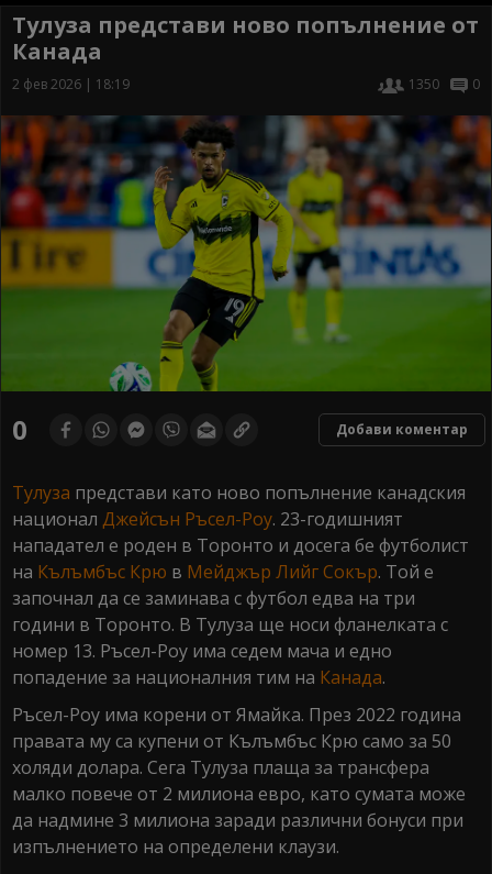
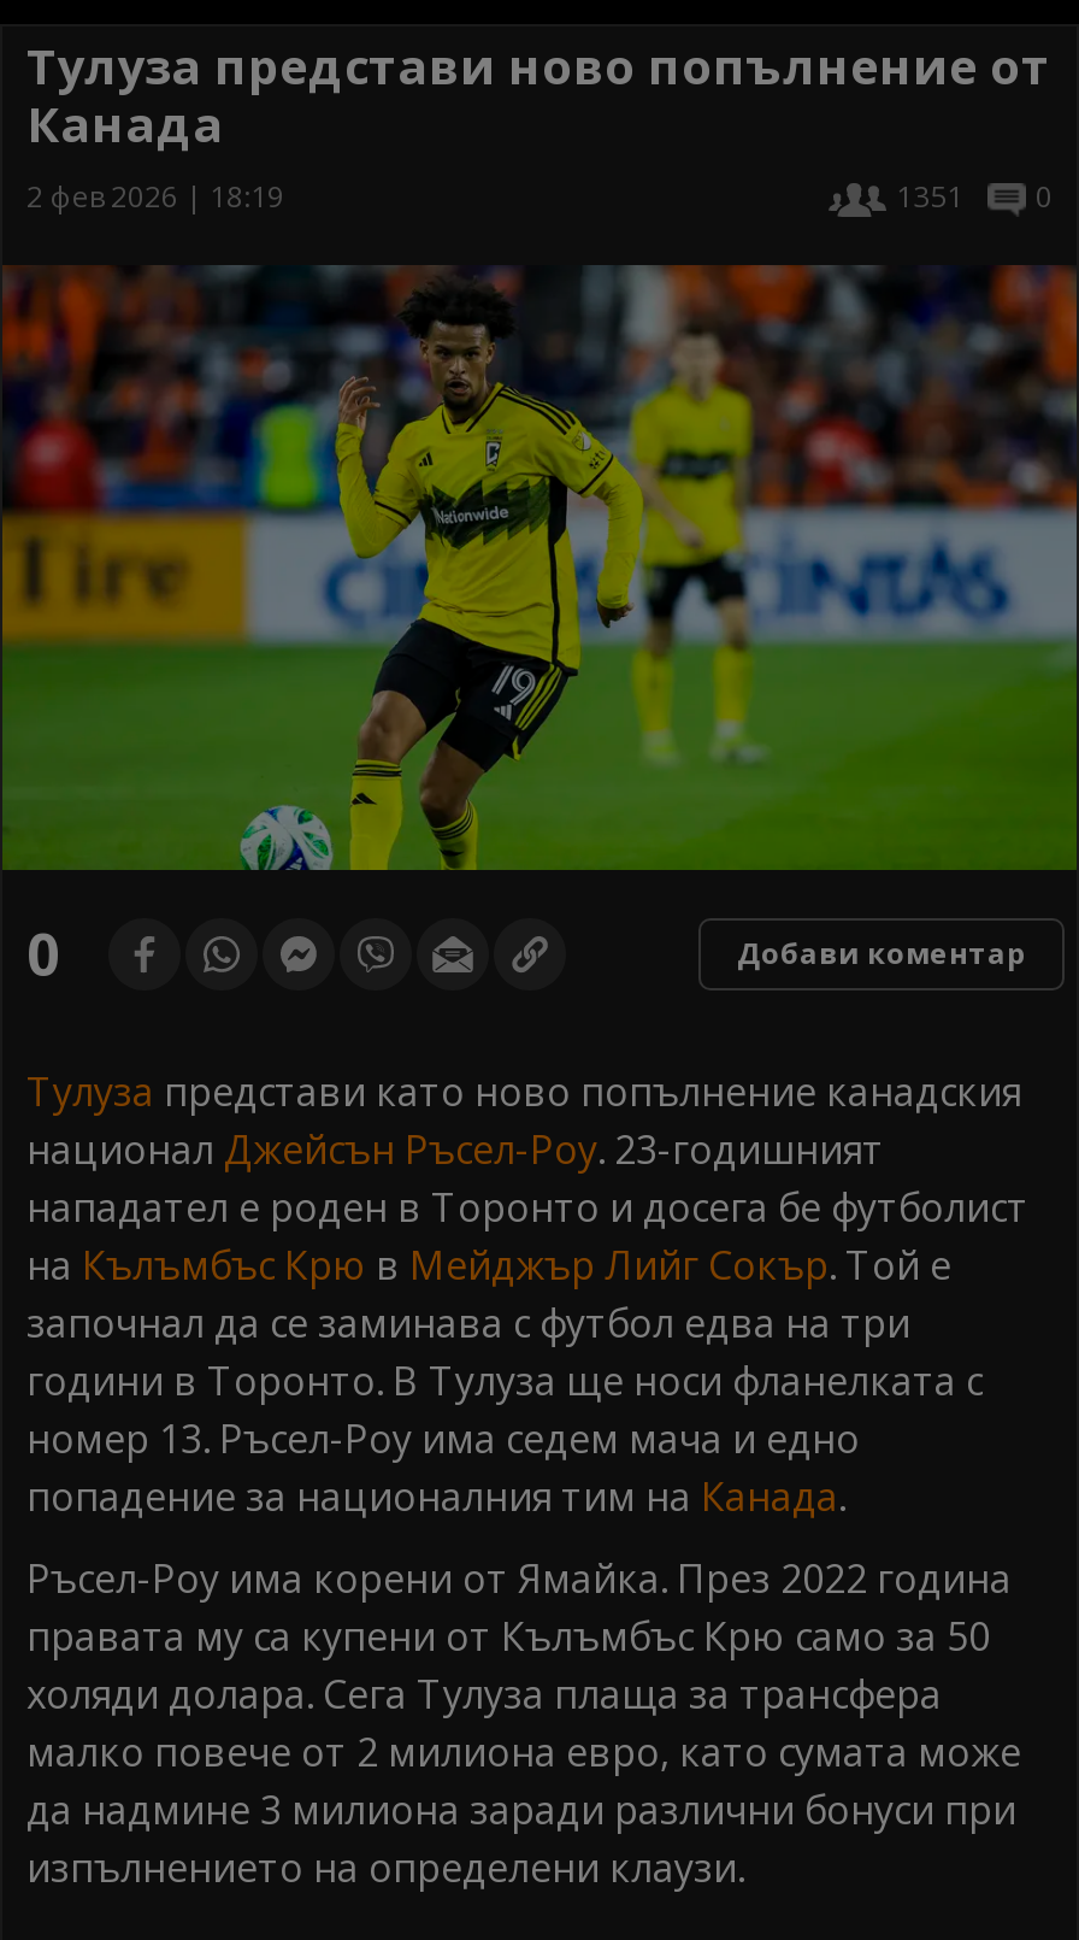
- 1350 0
+ 1351 0
